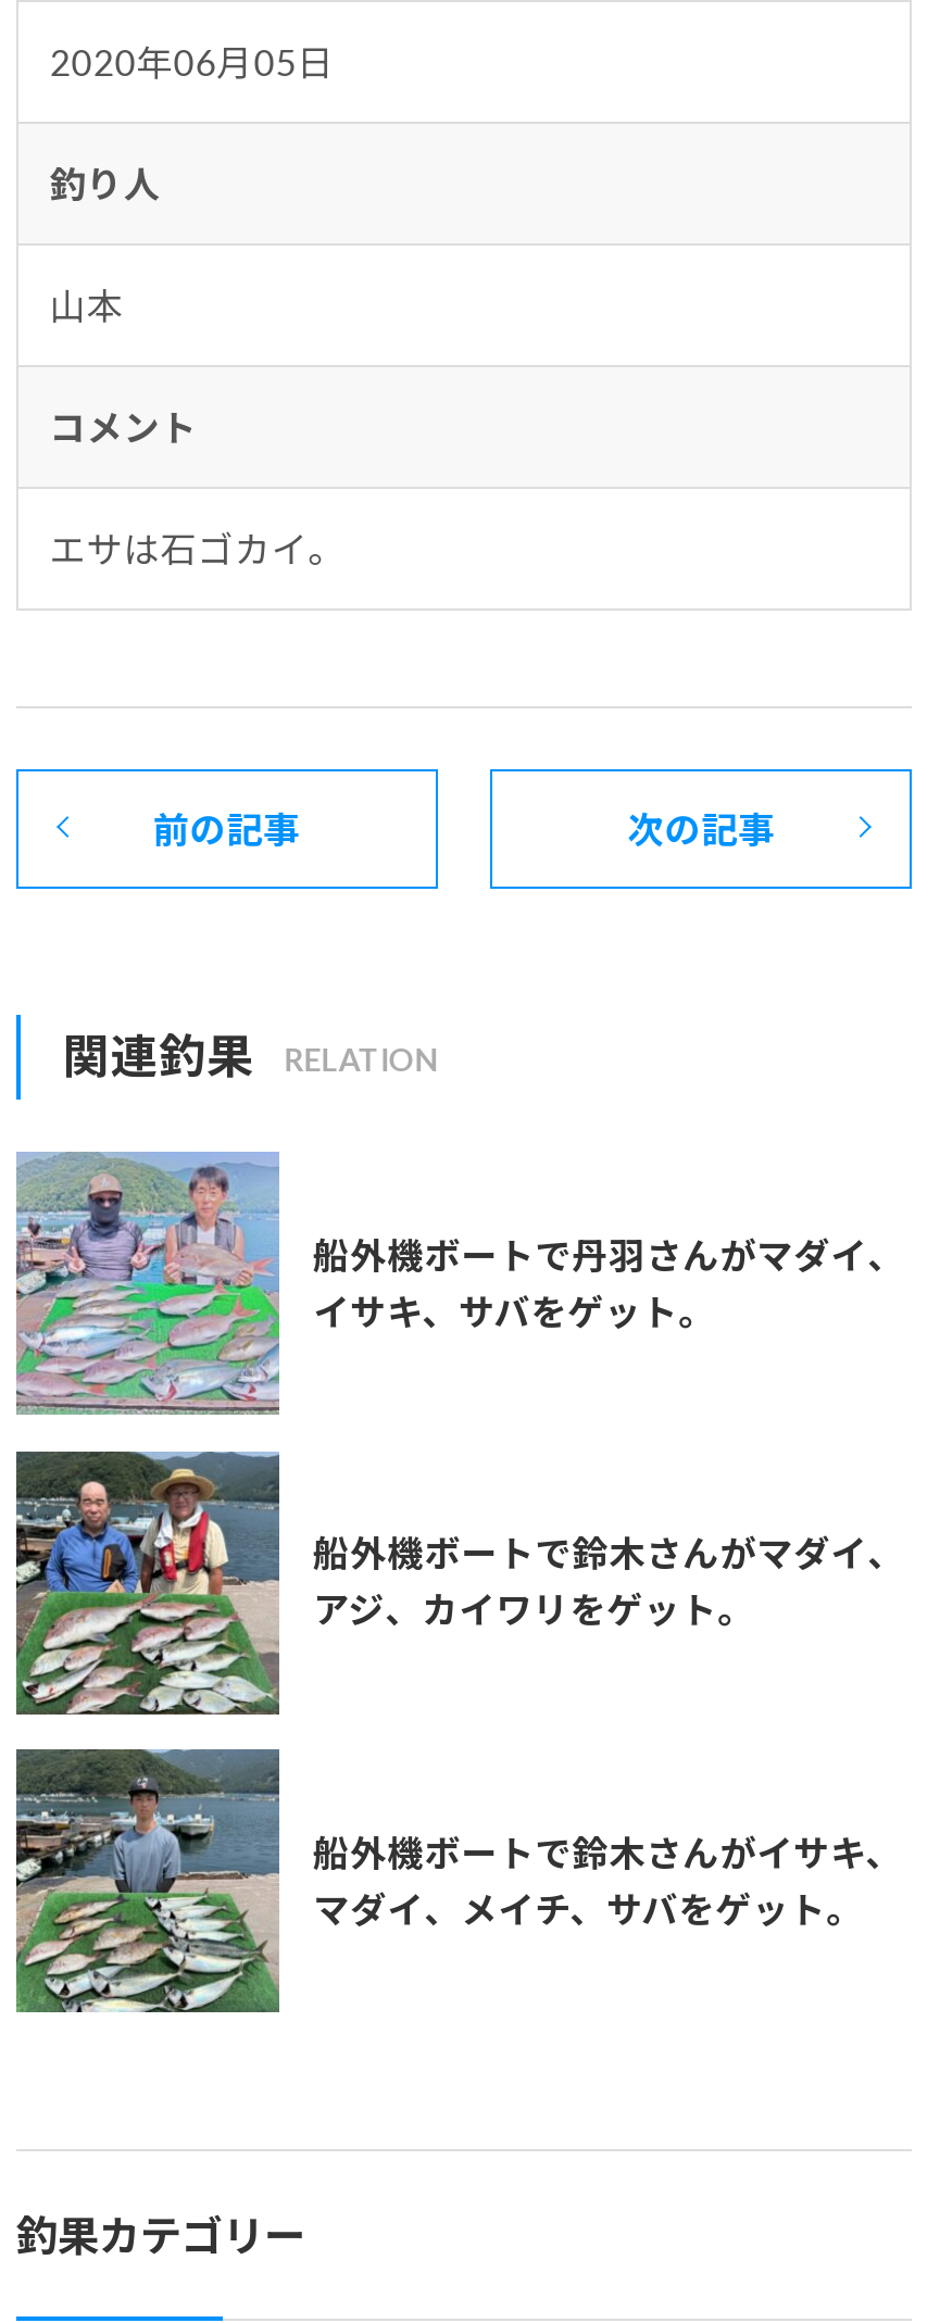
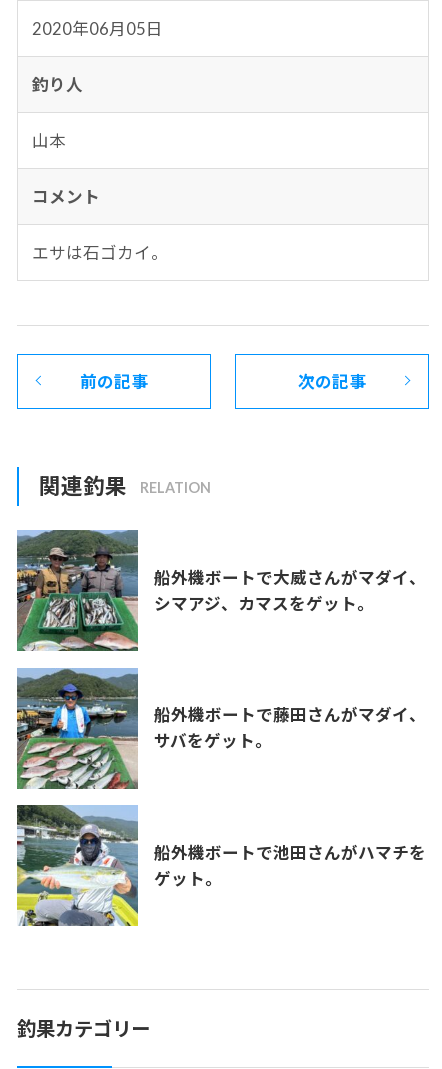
- [image]
- 船外機ボートで丹羽さんがマダイ、
- イサキ、サバをゲット。
+ [image]
+ 船外機ボートで大威さんがマダイ、
+ シマアジ、カマスをゲット。

- [image]
- 船外機ボートで鈴木さんがマダイ、
- アジ、カイワリをゲット。
+ [image]
+ 船外機ボートで藤田さんがマダイ、
+ サバをゲット。

- [image]
- 船外機ボートで鈴木さんがイサキ、
- マダイ、メイチ、サバをゲット。
+ [image]
+ 船外機ボートで池田さんがハマチを
+ ゲット。
